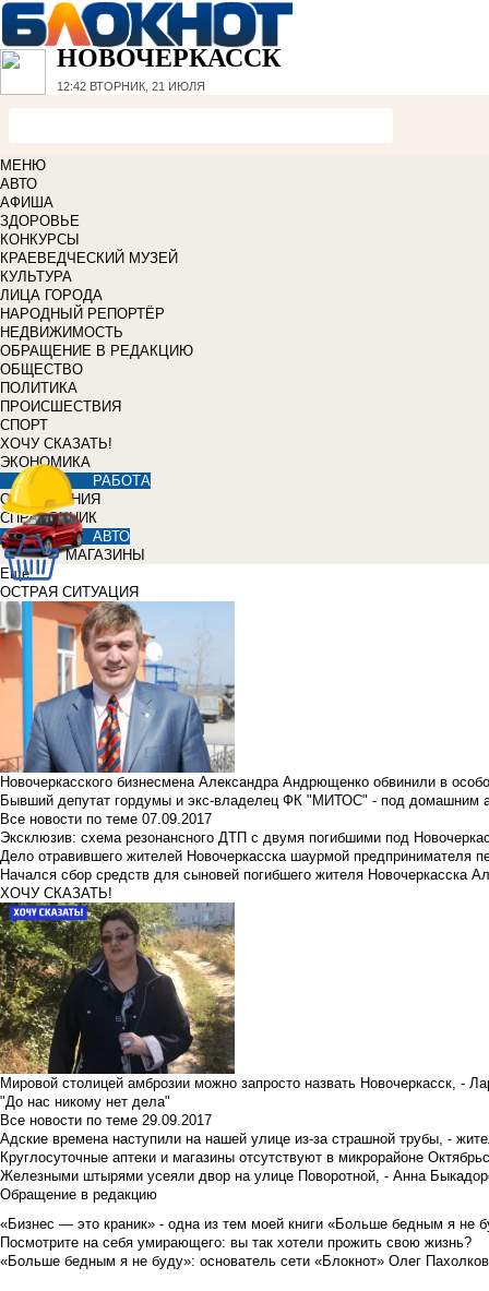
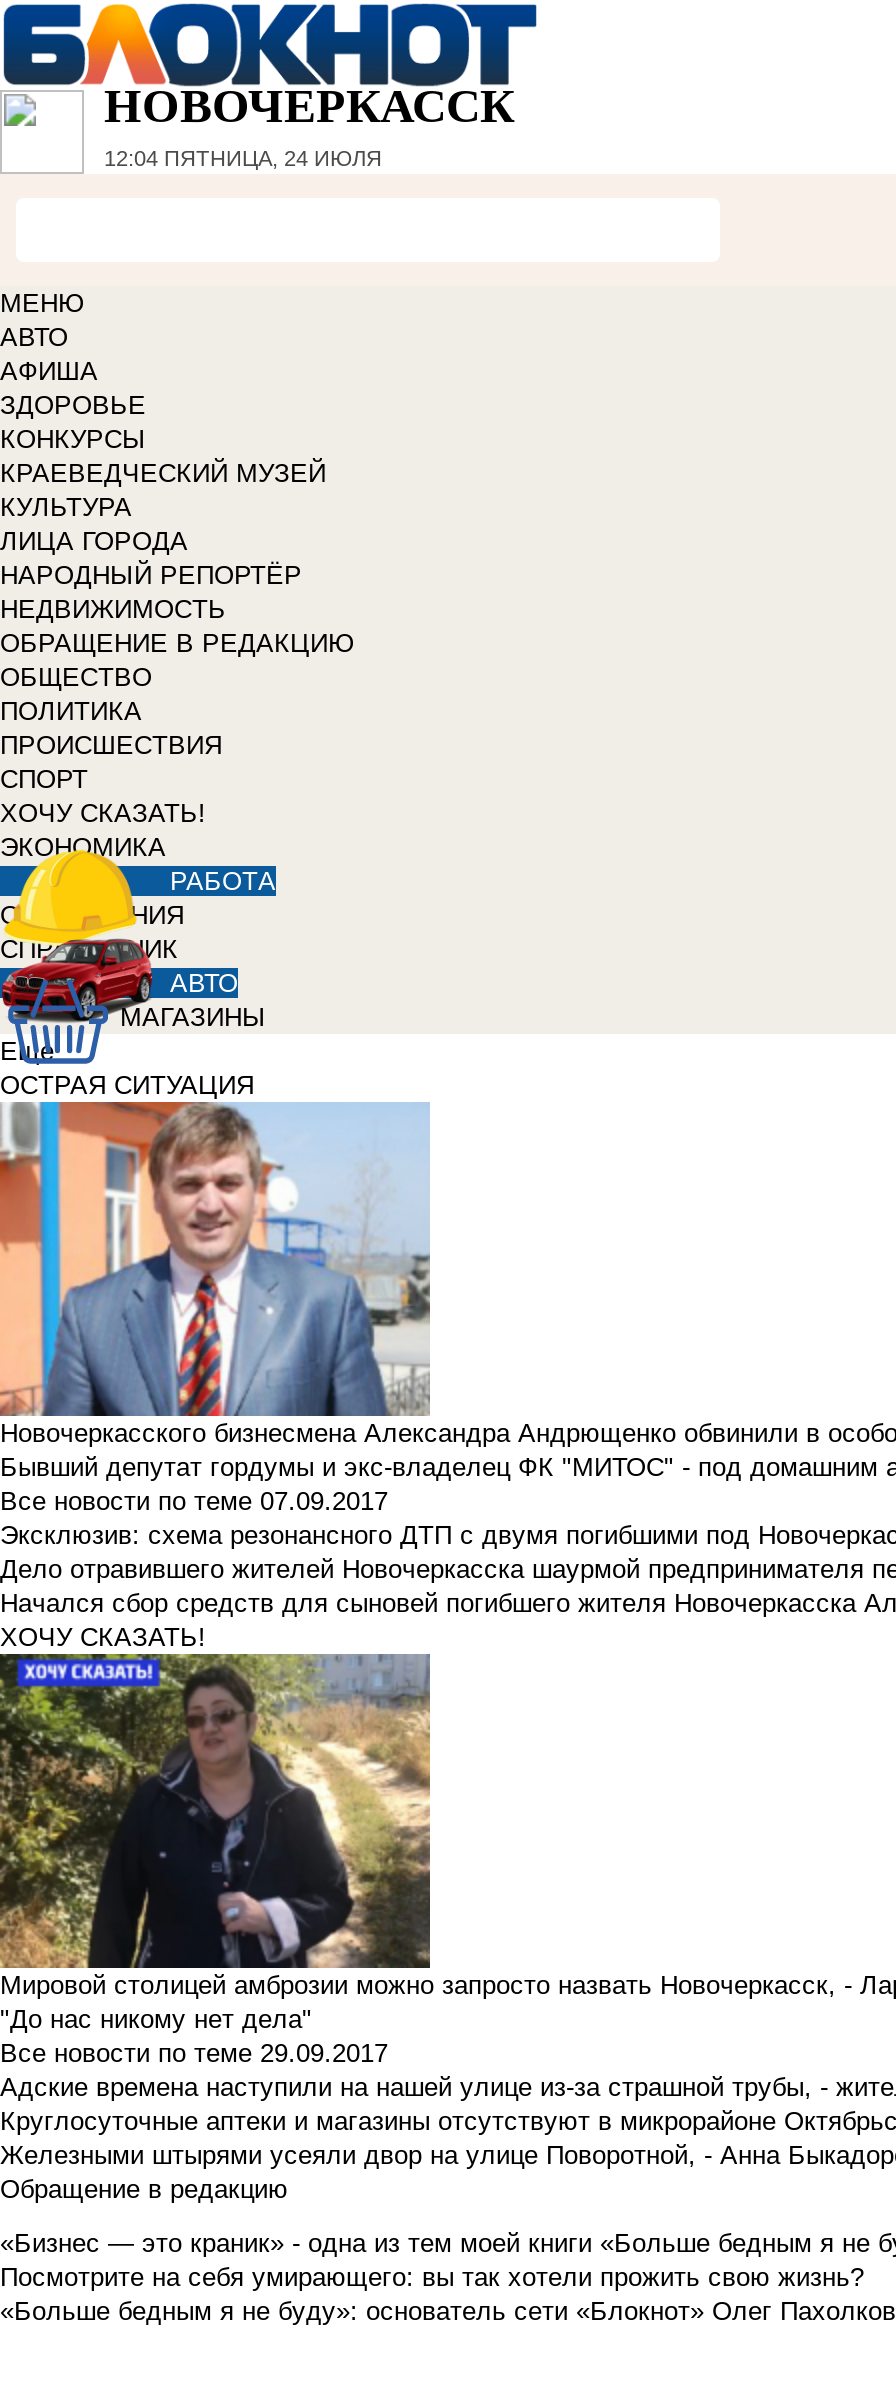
- 12:42 ВТОРНИК, 21 ИЮЛЯ
+ 12:04 ПЯТНИЦА, 24 ИЮЛЯ
